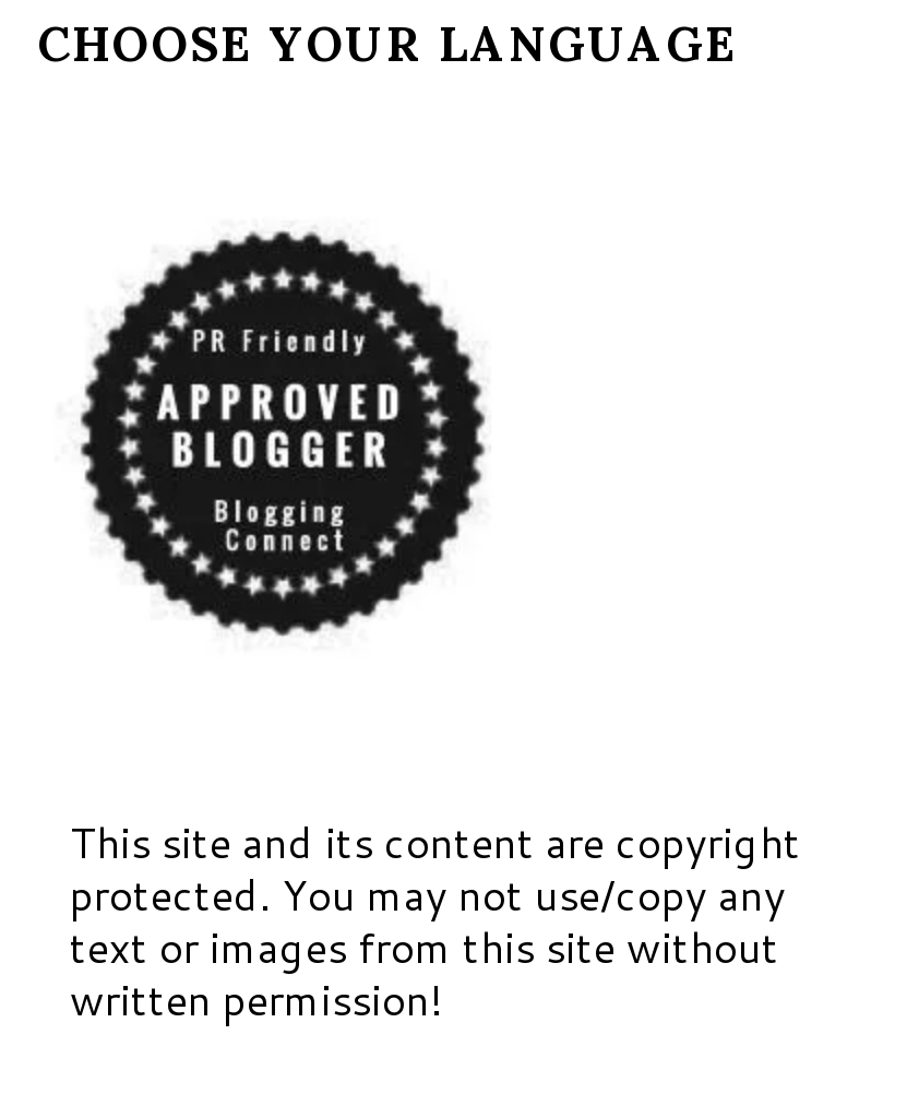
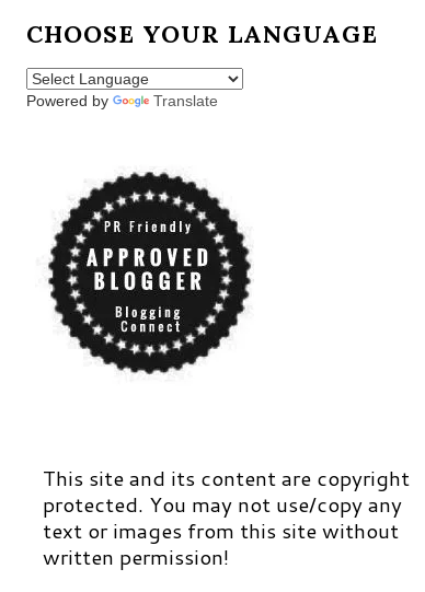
+ Powered by
+ Translate
